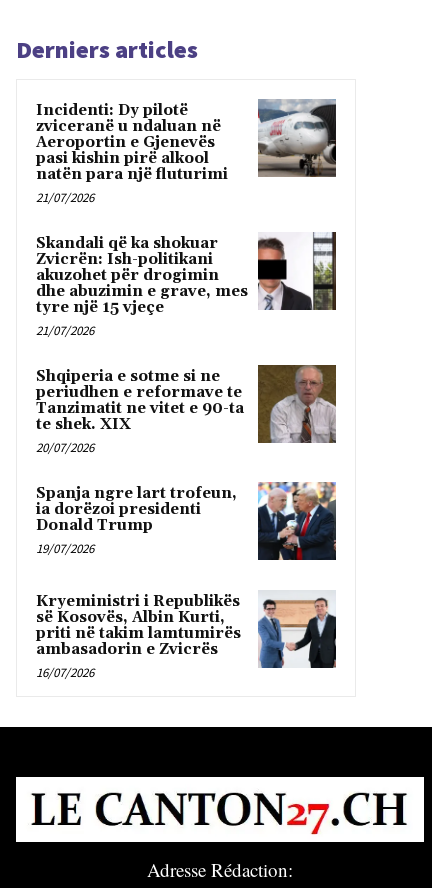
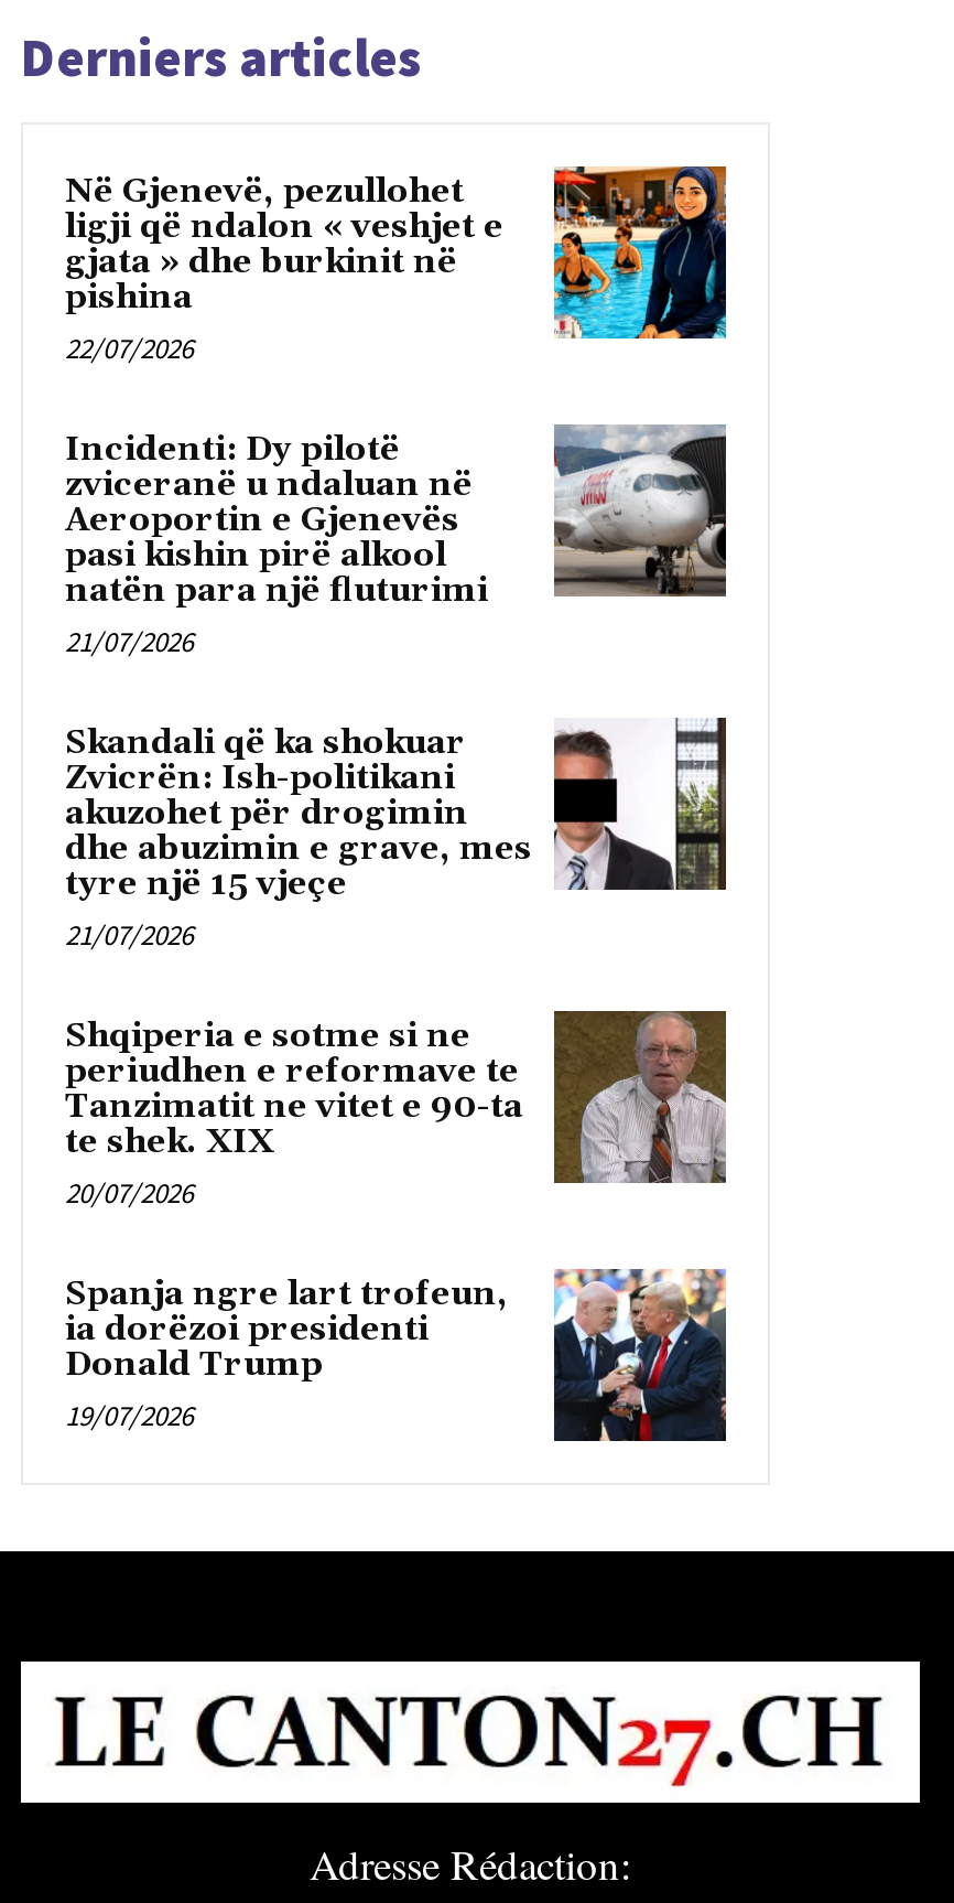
+ [image]
+ Në Gjenevë, pezullohet
+ ligji që ndalon « veshjet e
+ gjata » dhe burkinit në
+ pishina
+ 22/07/2026

moved down: [image] | Incidenti: Dy pilotë | zviceranë u ndaluan në | ... | Donald Trump | 19/07/2026

- [image]
- Kryeministri i Republikës
- së Kosovës, Albin Kurti,
- priti në takim lamtumirës
- ambasadorin e Zvicrës
- 16/07/2026
